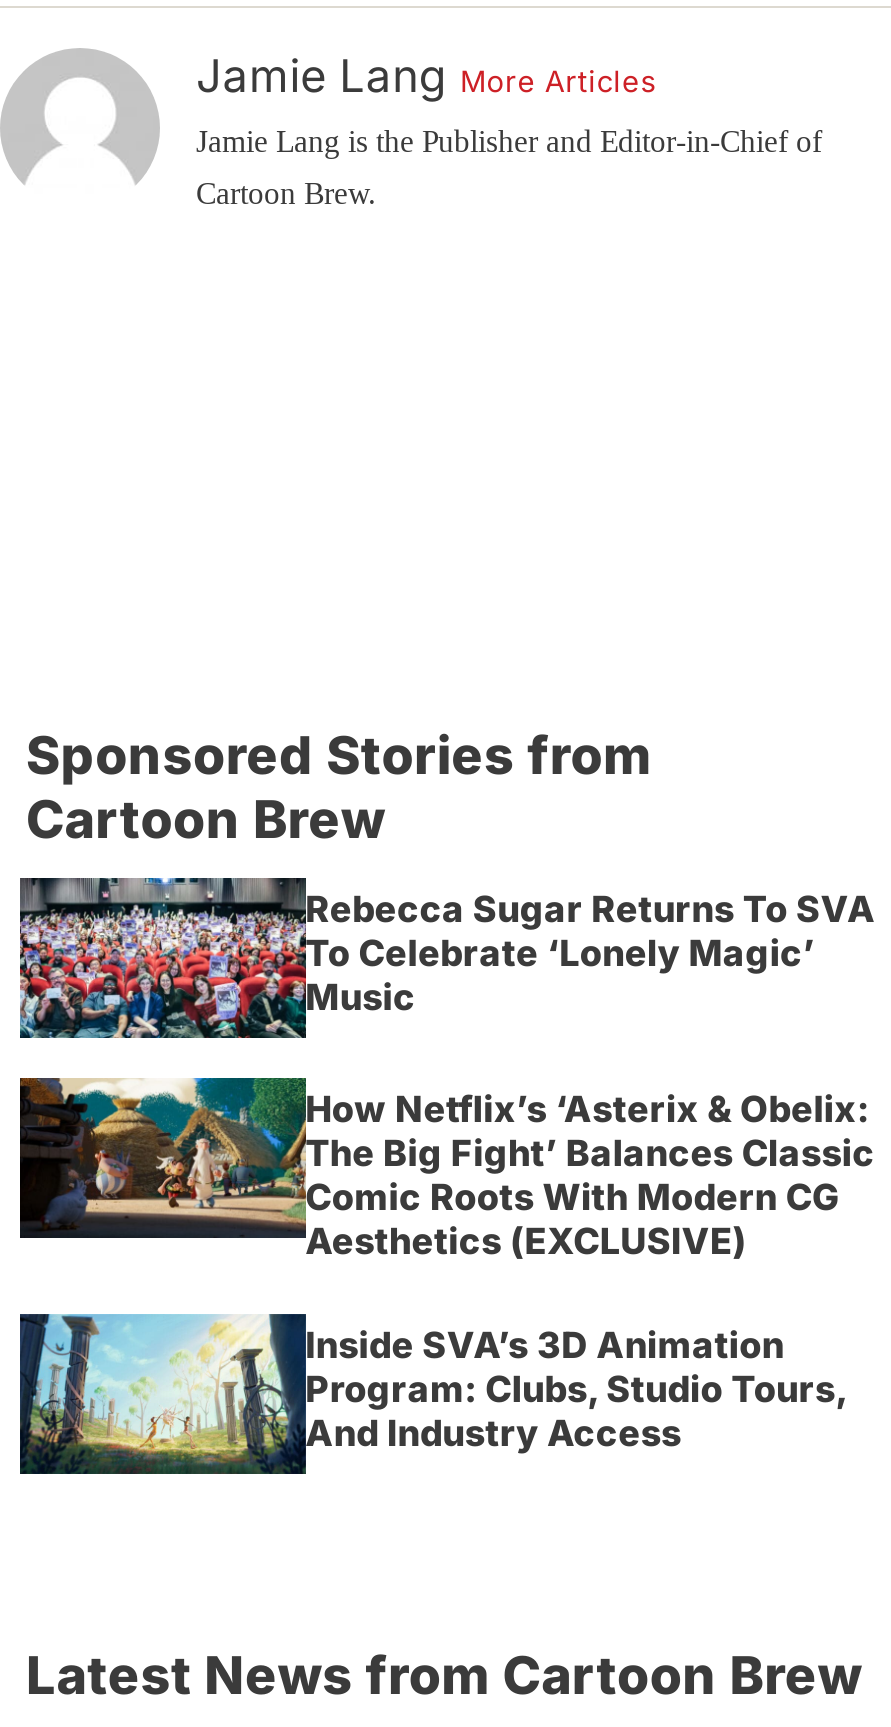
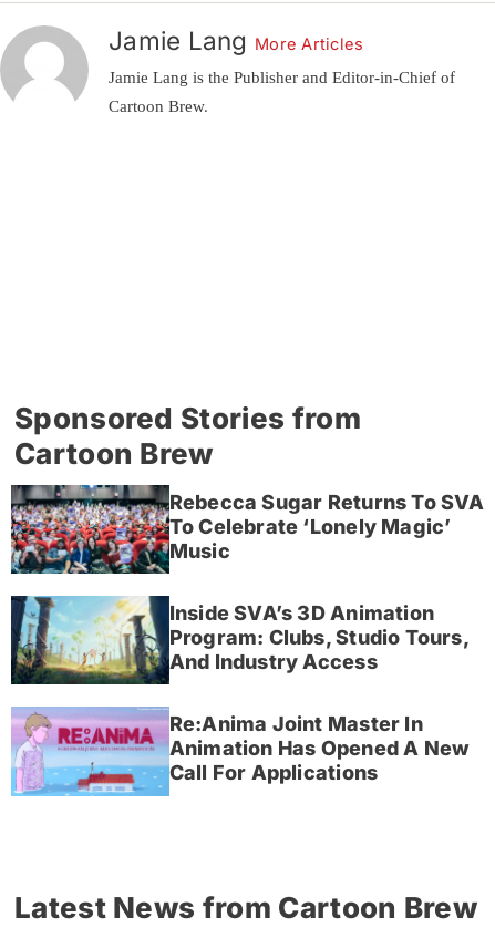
- [image]
- How Netflix’s ‘Asterix & Obelix:
- The Big Fight’ Balances Classic
- Comic Roots With Modern CG
- Aesthetics (EXCLUSIVE)

moved up: [image] | Inside SVA’s 3D Animation | Program: Clubs, Studio Tours, | And Industry Access

+ [image]
+ Re:Anima Joint Master In
+ Animation Has Opened A New
+ Call For Applications
